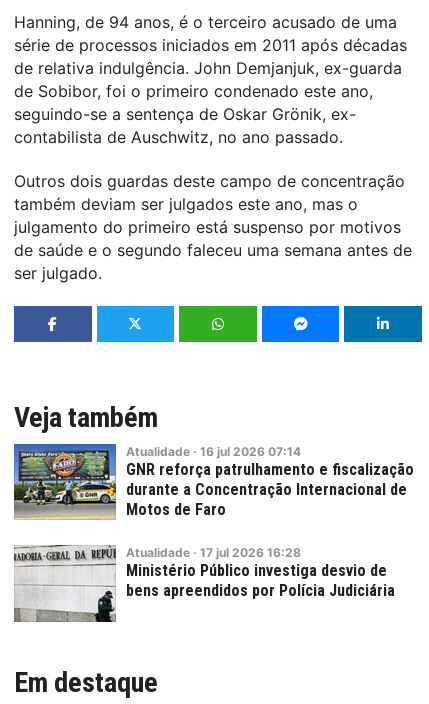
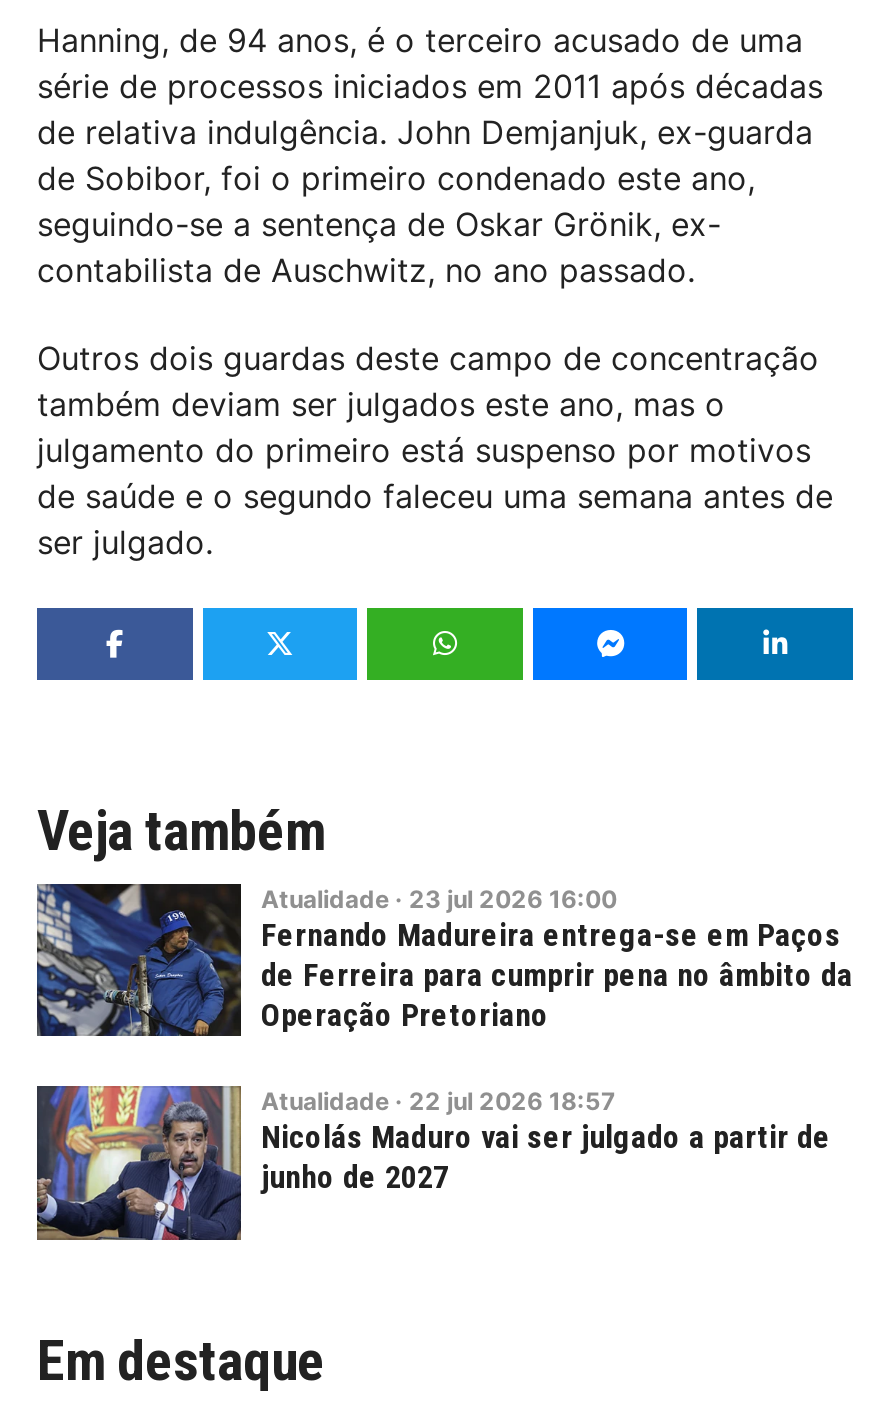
- [image]
- Atualidade · 16 jul 2026 07:14
- GNR reforça patrulhamento e fiscalização
- durante a Concentração Internacional de
- Motos de Faro
+ [image]
+ Atualidade · 23 jul 2026 16:00
+ Fernando Madureira entrega-se em Paços
+ de Ferreira para cumprir pena no âmbito da
+ Operação Pretoriano

- [image]
- Atualidade · 17 jul 2026 16:28
- Ministério Público investiga desvio de
- bens apreendidos por Polícia Judiciária
+ [image]
+ Atualidade · 22 jul 2026 18:57
+ Nicolás Maduro vai ser julgado a partir de
+ junho de 2027
